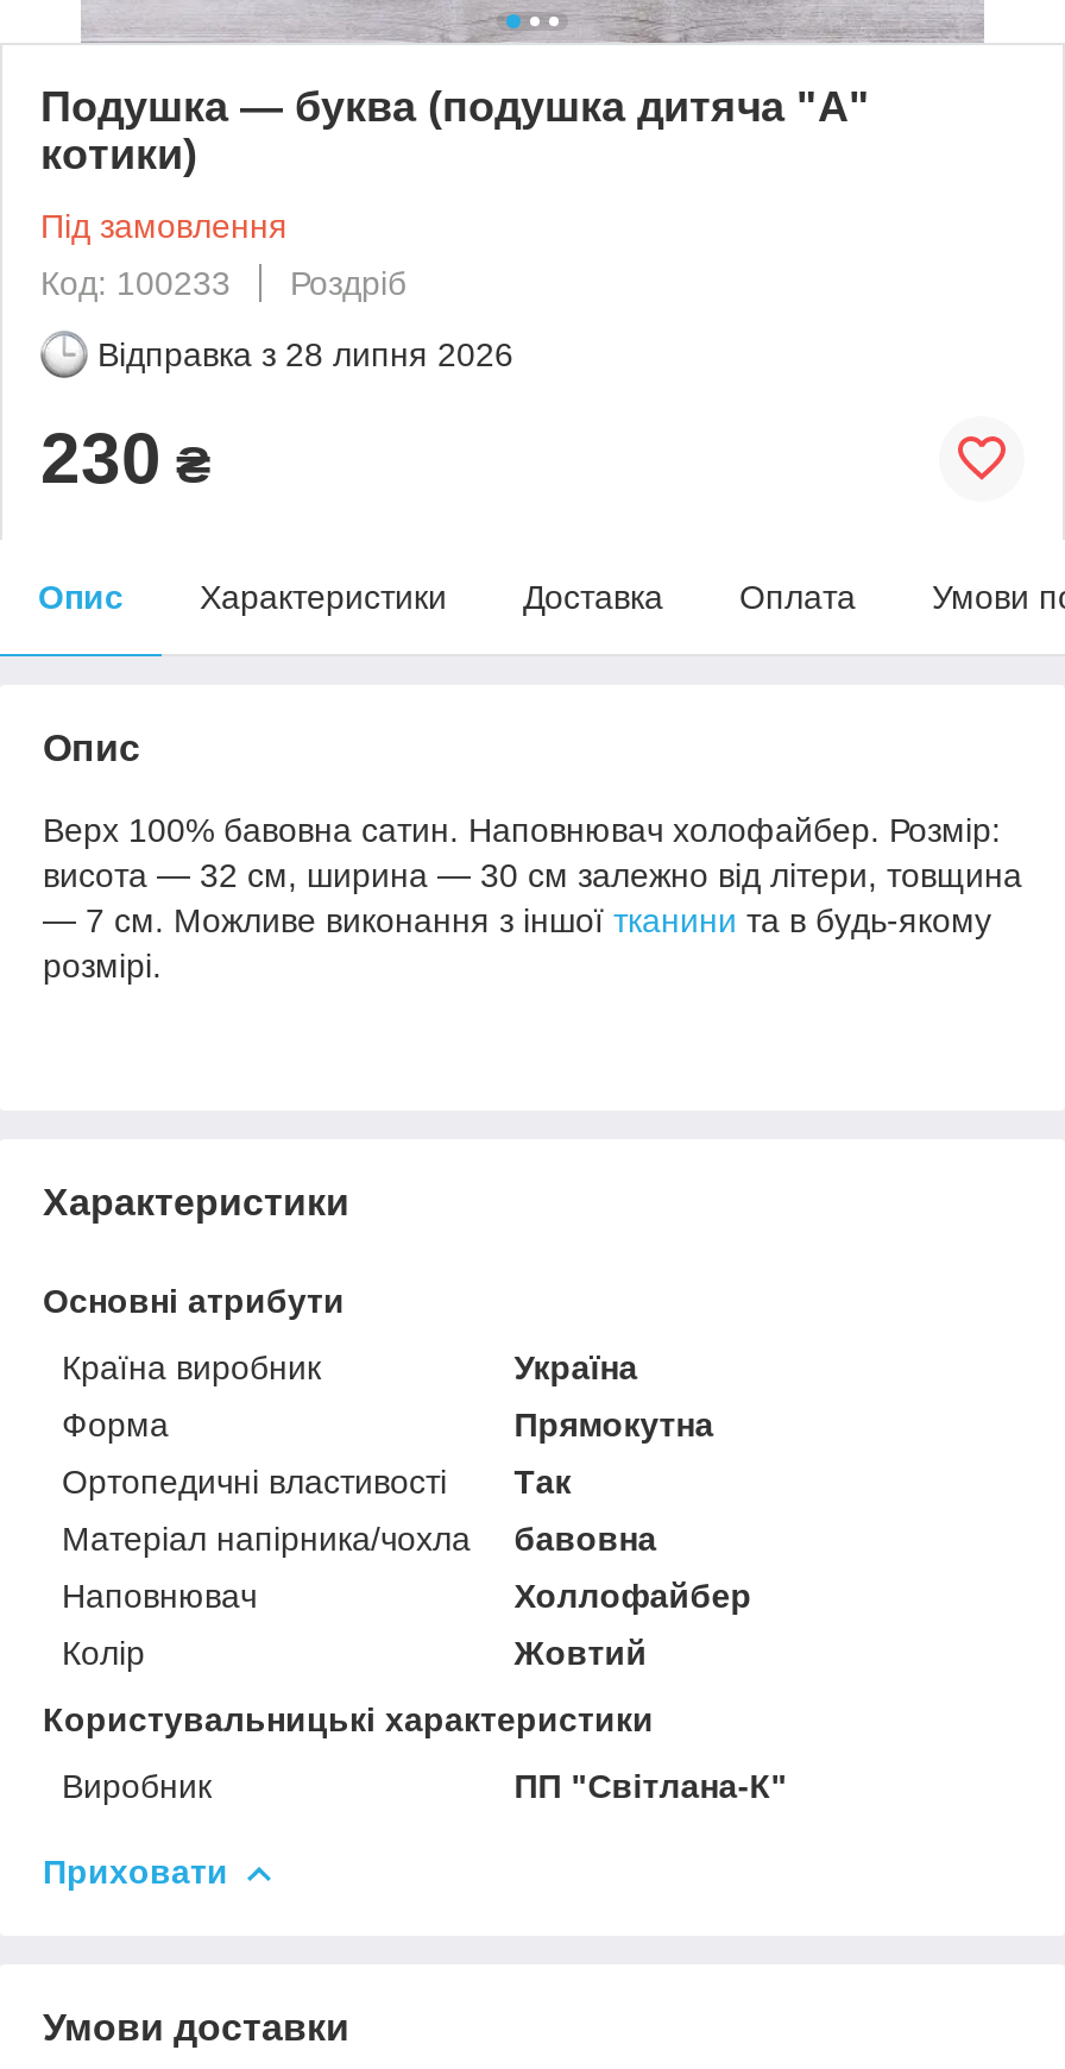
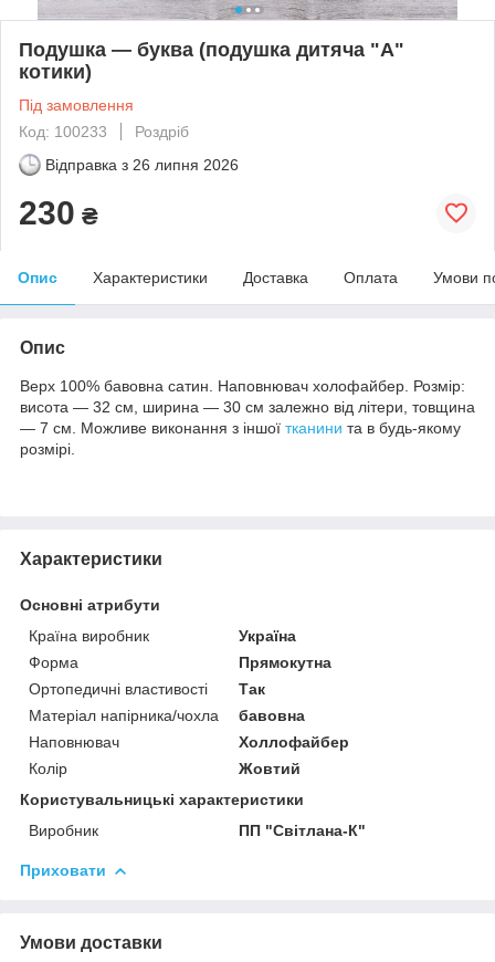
- Відправка з 28 липня 2026
+ Відправка з 26 липня 2026
